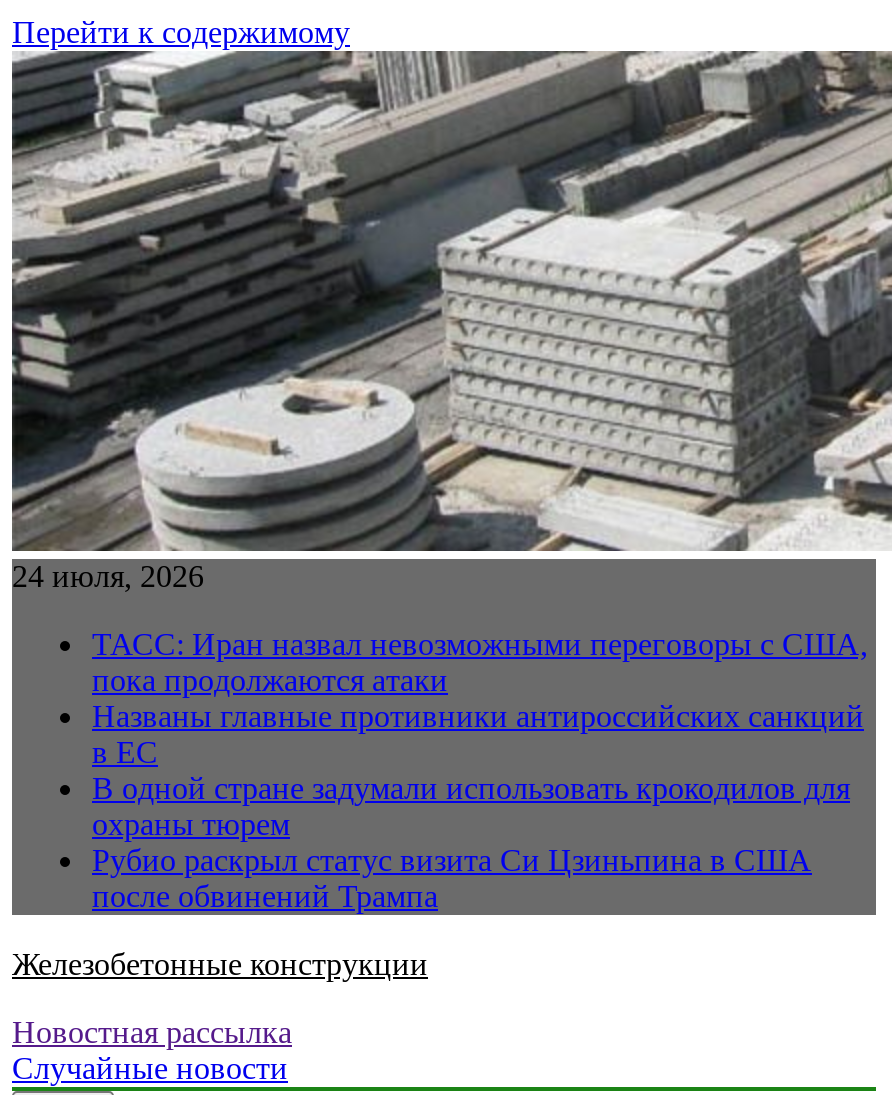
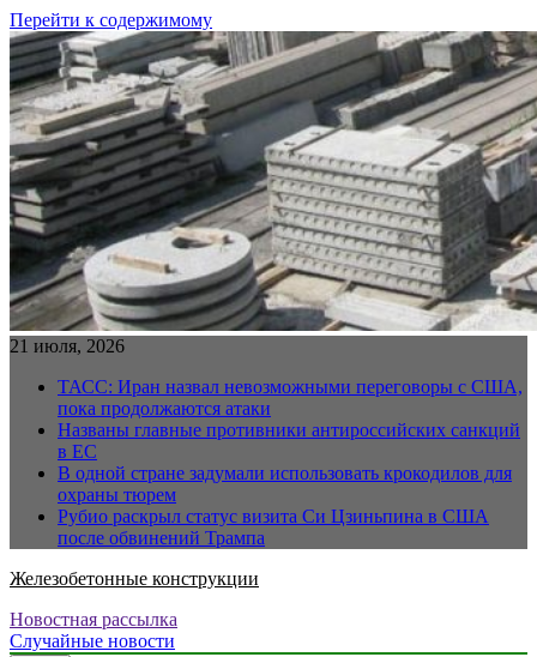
- 24 июля, 2026
+ 21 июля, 2026
